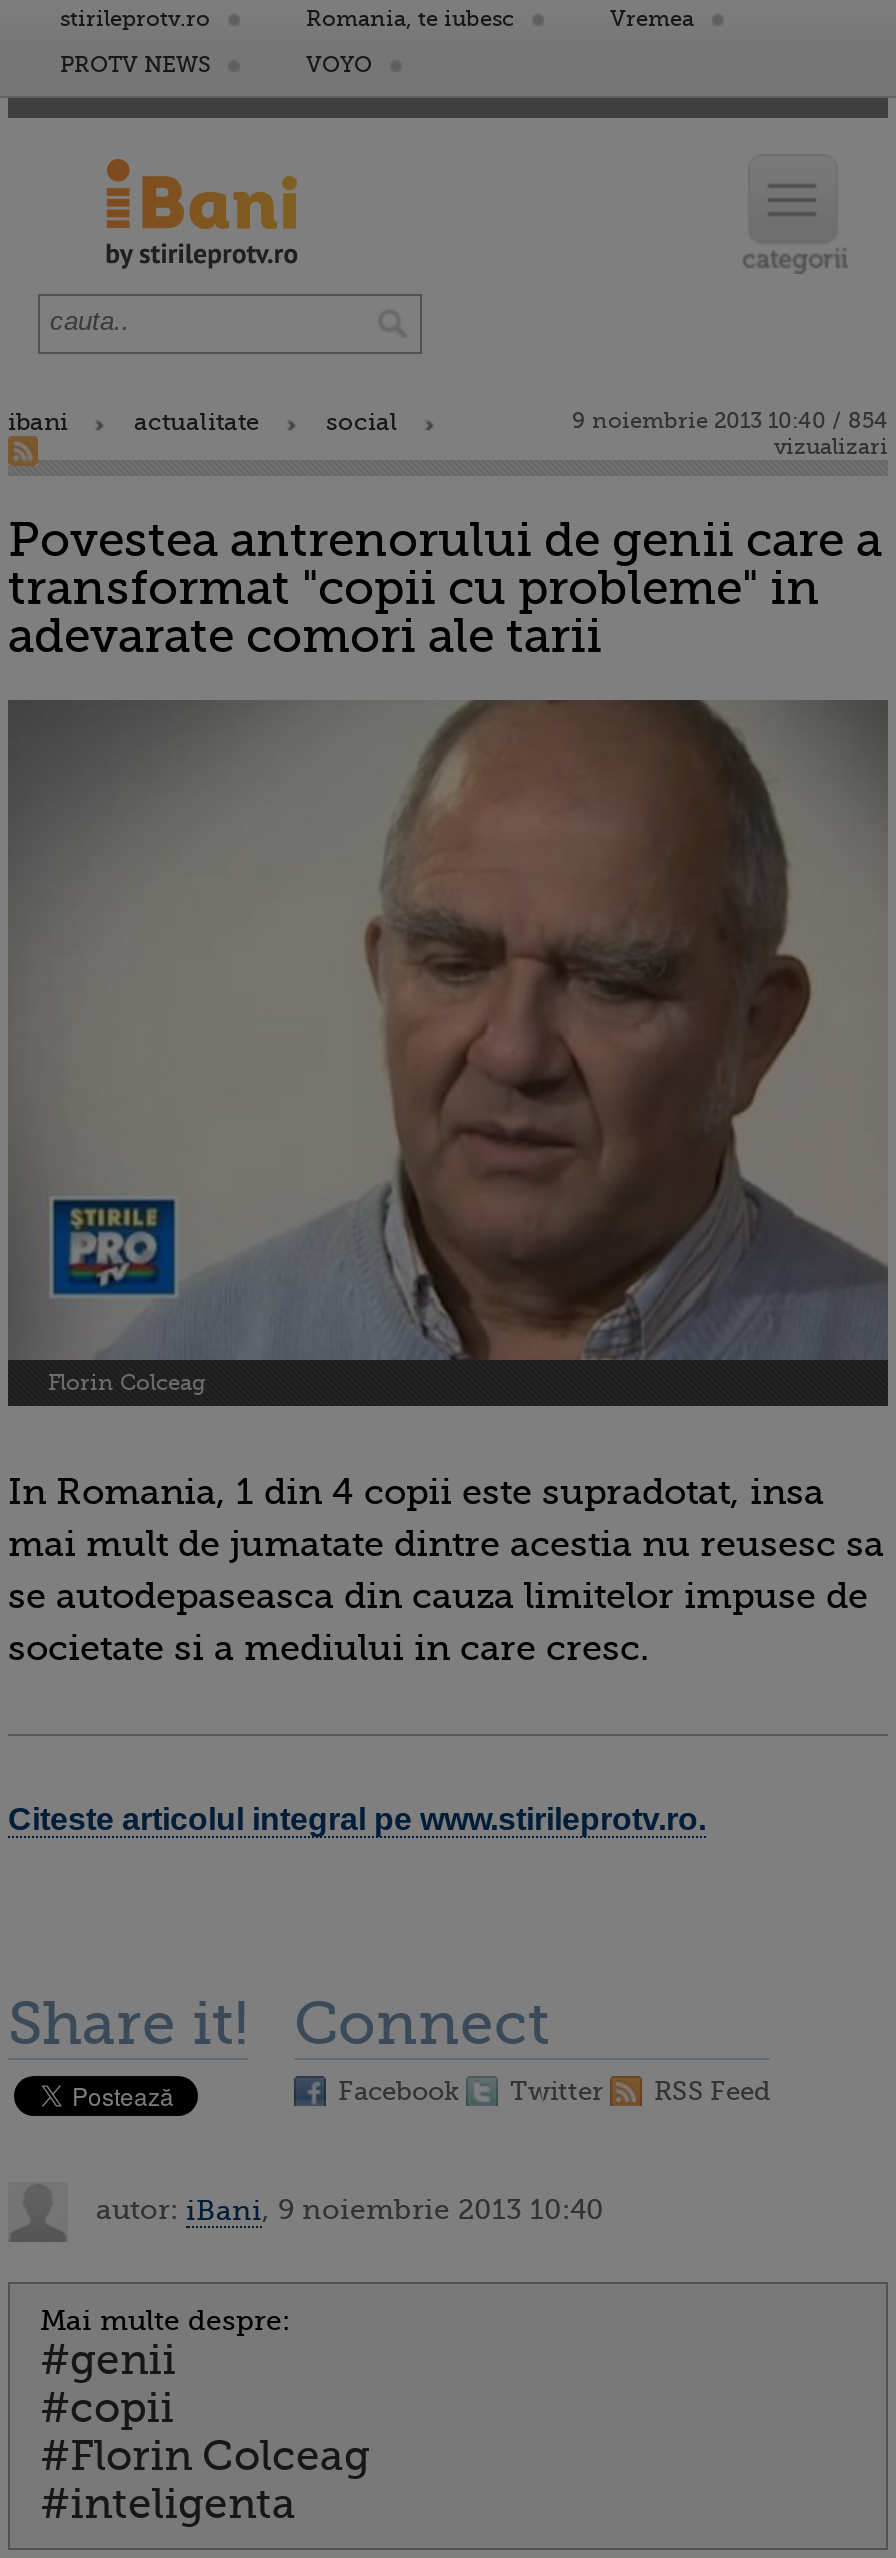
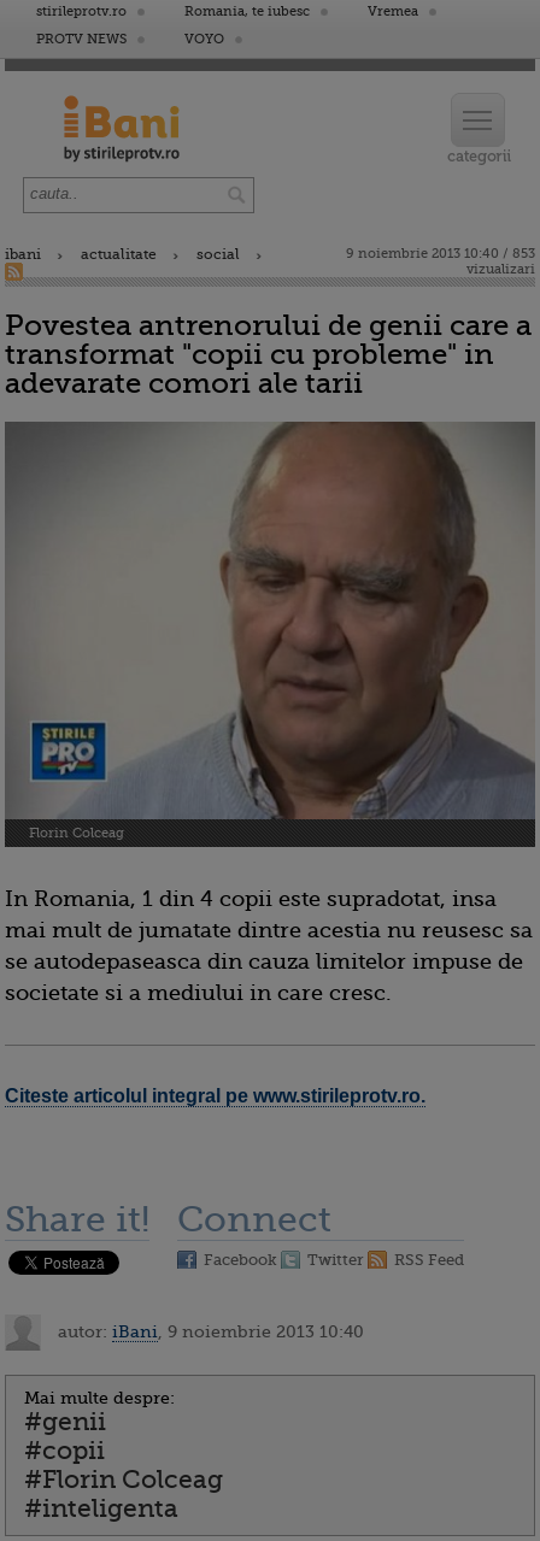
- 9 noiembrie 2013 10:40 / 854
+ 9 noiembrie 2013 10:40 / 853
